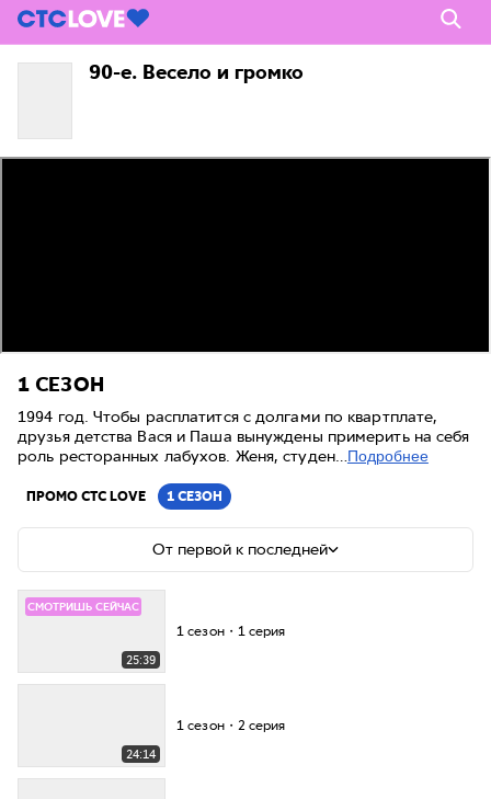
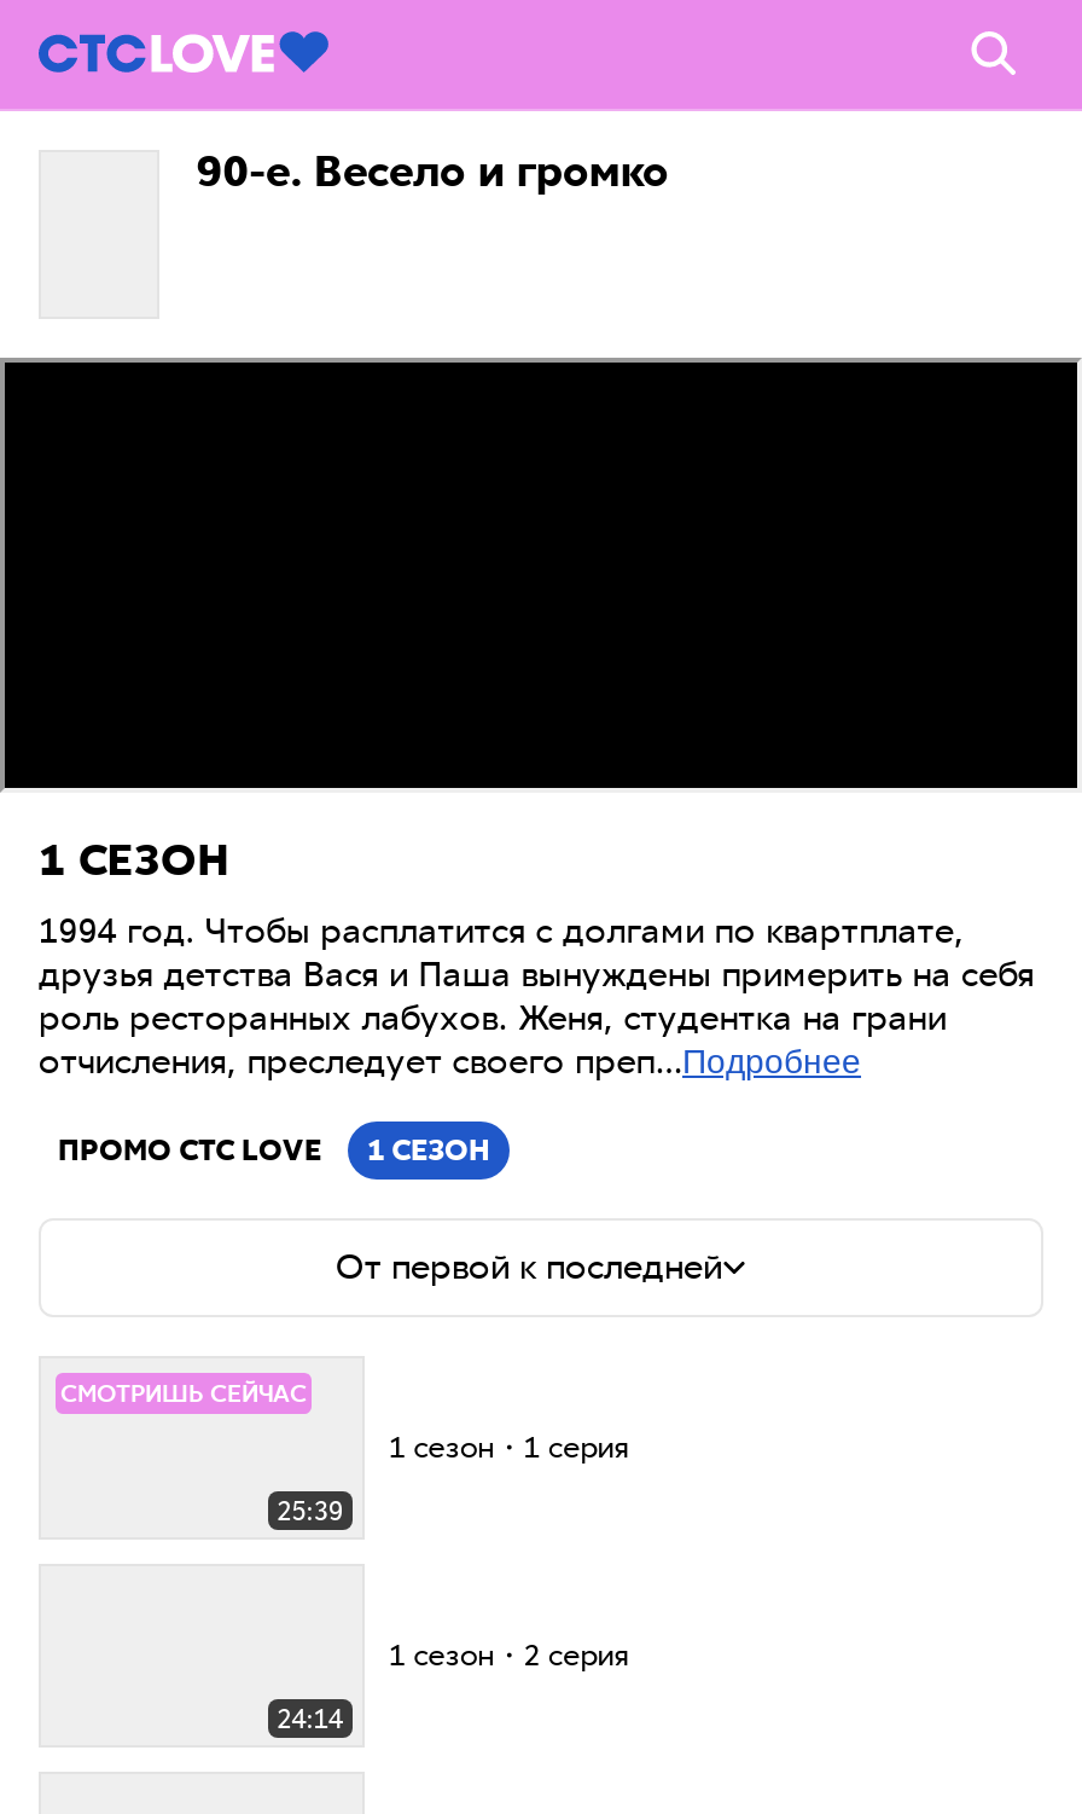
- роль ресторанных лабухов. Женя, студен…Подробнее
+ роль ресторанных лабухов. Женя, студентка на грани
+ отчисления, преследует своего преп…Подробнее
